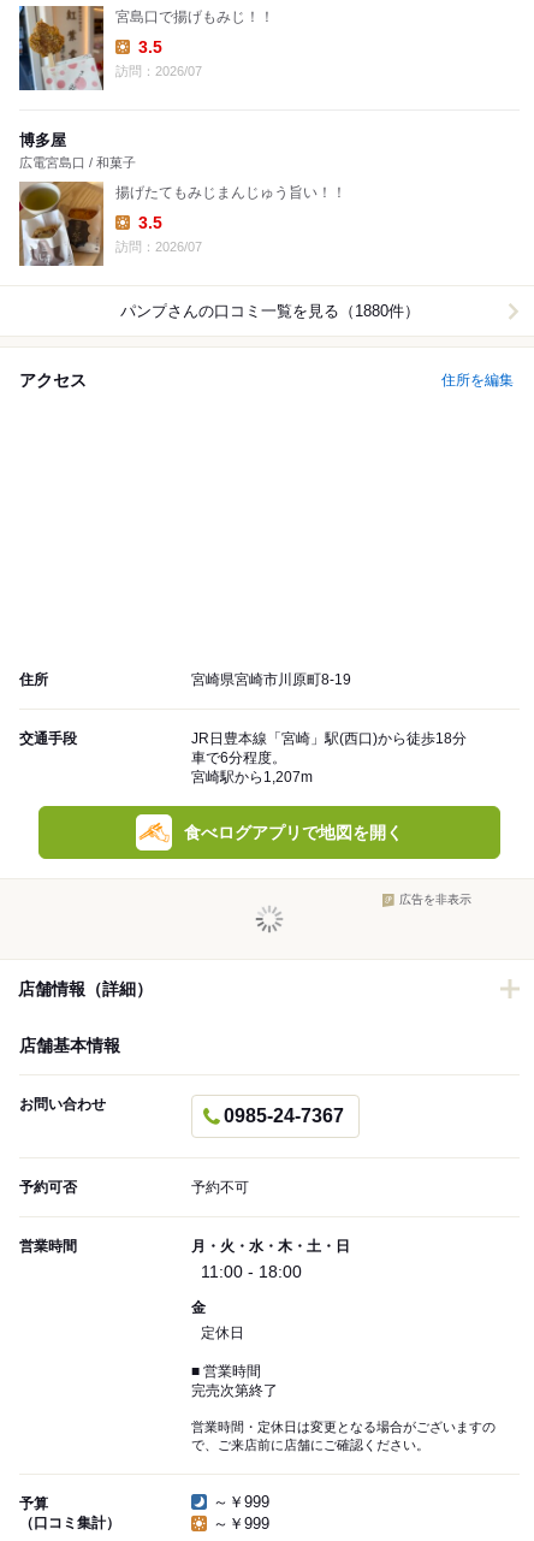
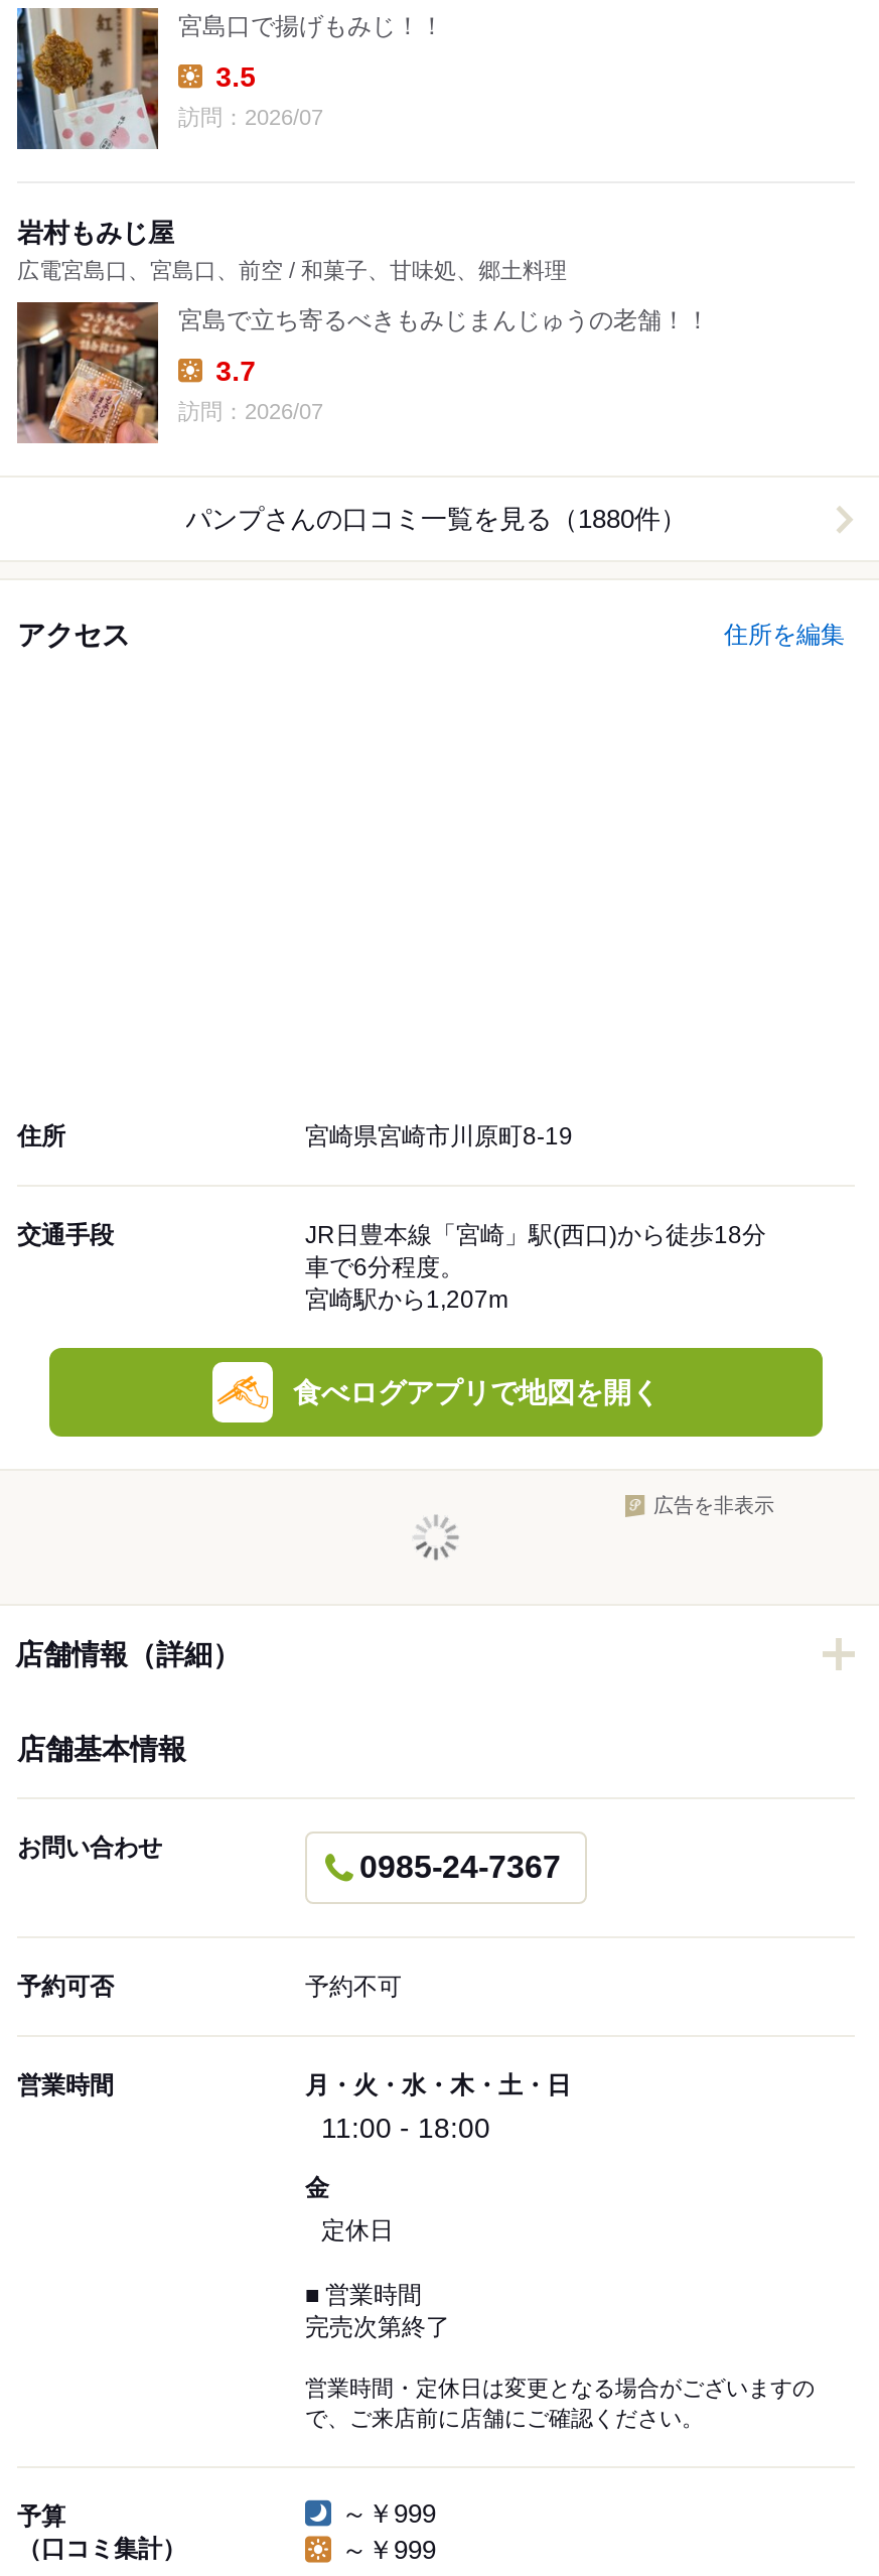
- 博多屋
- 広電宮島口 / 和菓子
+ 岩村もみじ屋
+ 広電宮島口、宮島口、前空 / 和菓子、甘味処、郷土料理

- [image]
- 揚げたてもみじまんじゅう旨い！！
+ [image]
+ 宮島で立ち寄るべきもみじまんじゅうの老舗！！

- 3.5
+ 3.7
